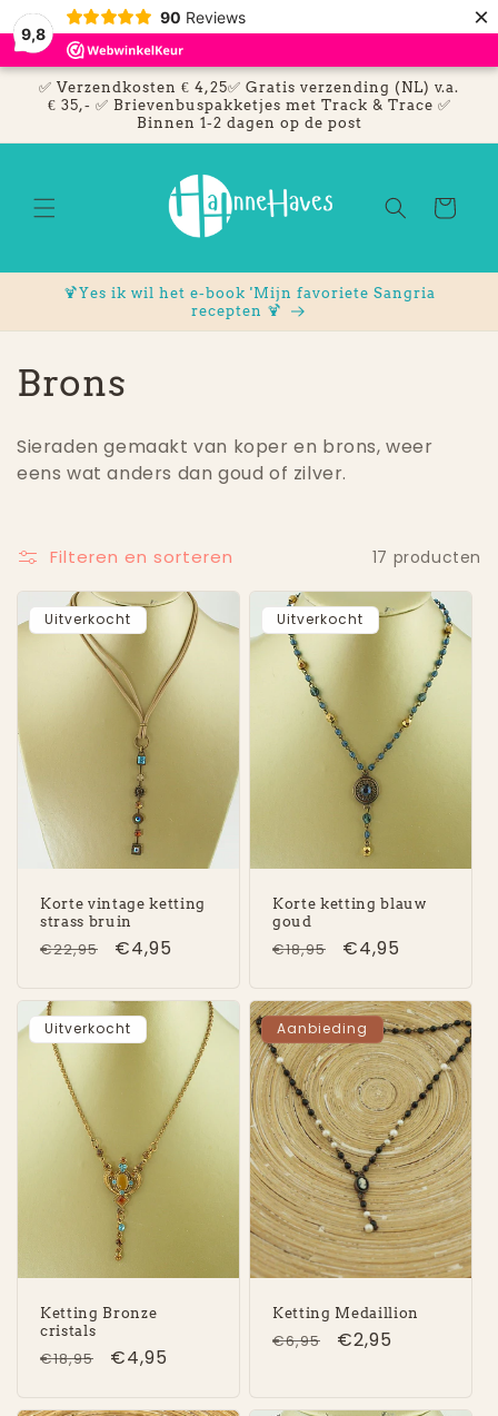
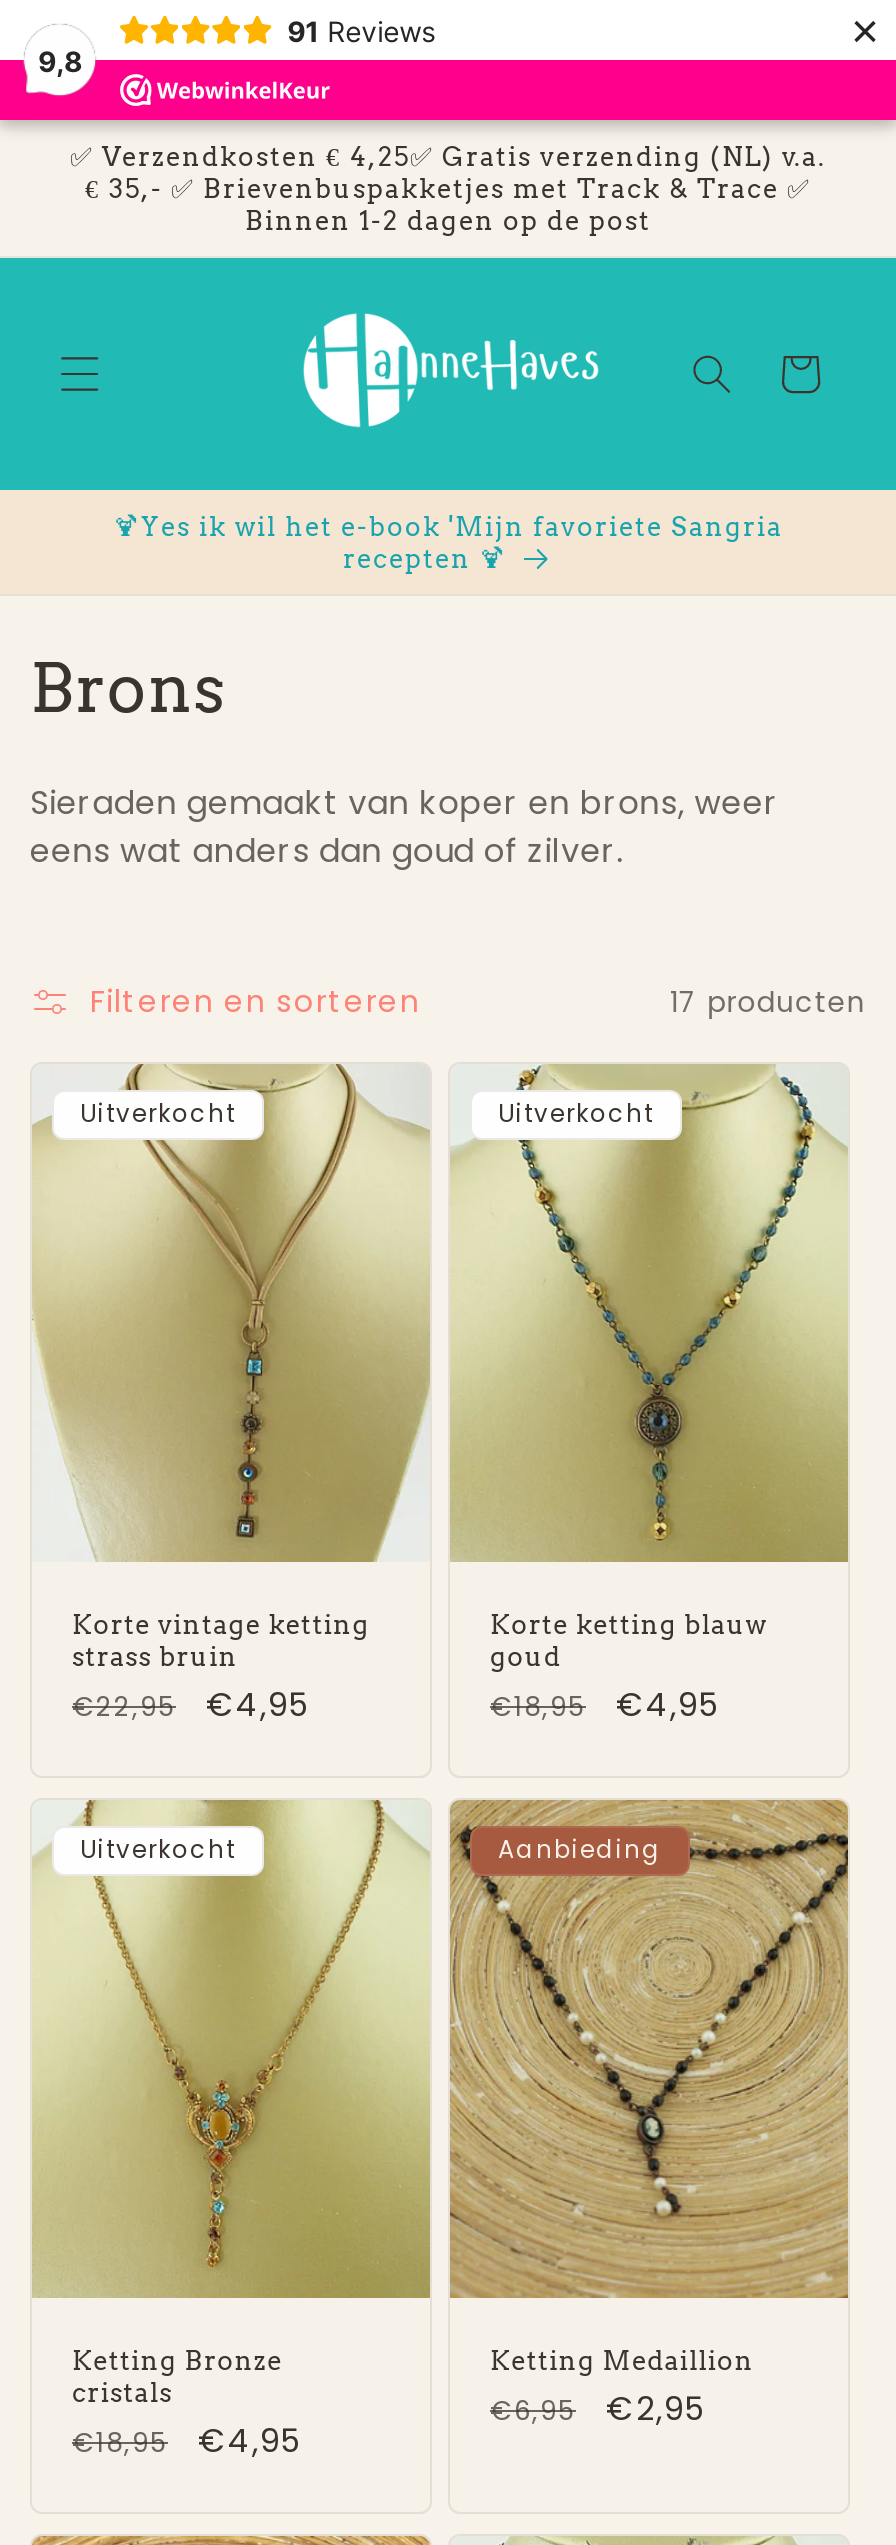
- 90 Reviews
+ 91 Reviews
